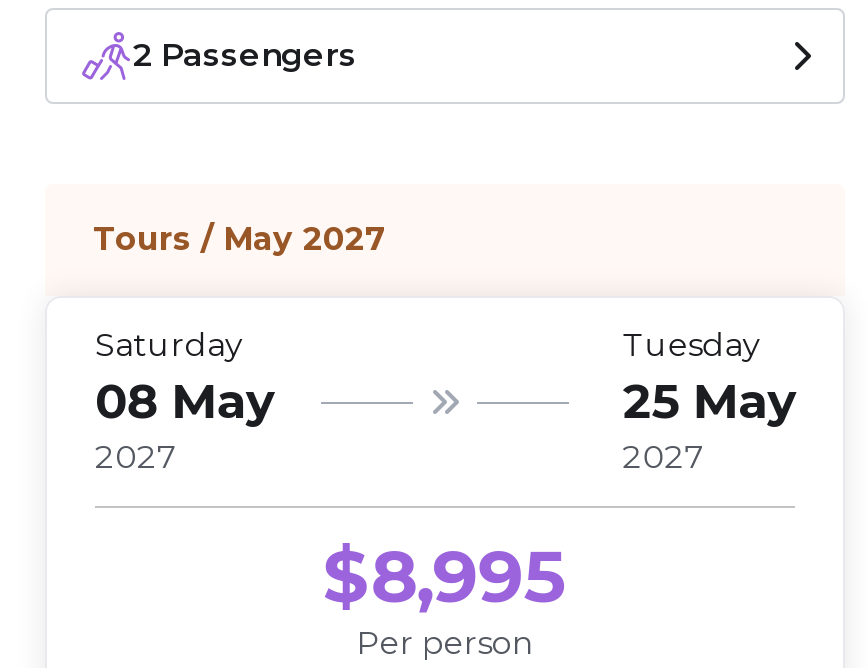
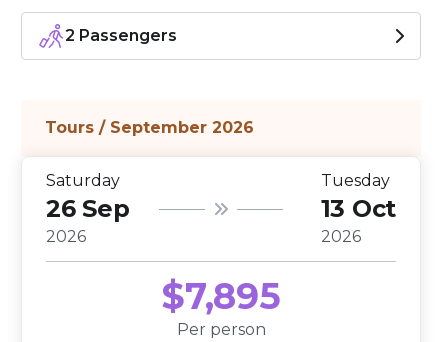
- Tours / May 2027
+ Tours / September 2026

- 08 May
- 2027
+ 26 Sep
+ 2026

- 25 May
- 2027
+ 13 Oct
+ 2026

- $8,995
+ $7,895
